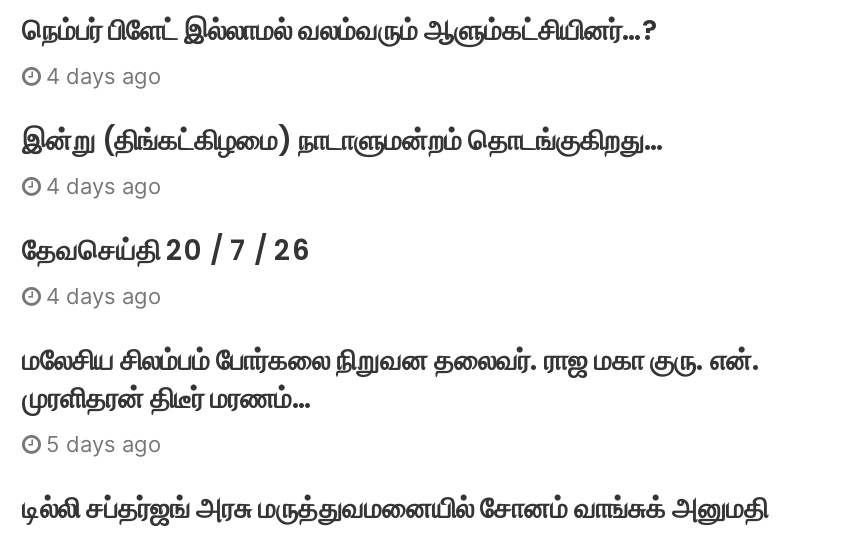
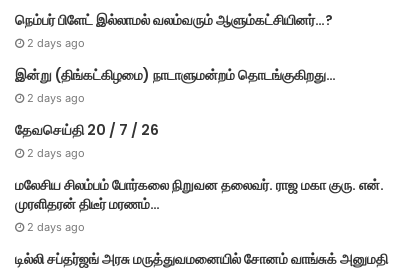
- 4 days ago
+ 2 days ago

- 4 days ago
+ 2 days ago

- 4 days ago
+ 2 days ago

- 5 days ago
+ 2 days ago
